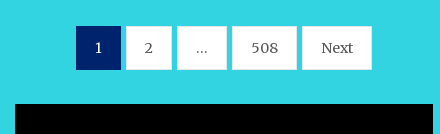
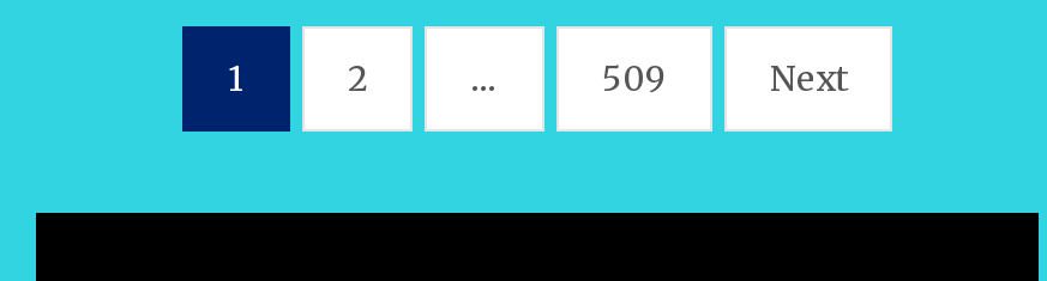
- 508
+ 509
